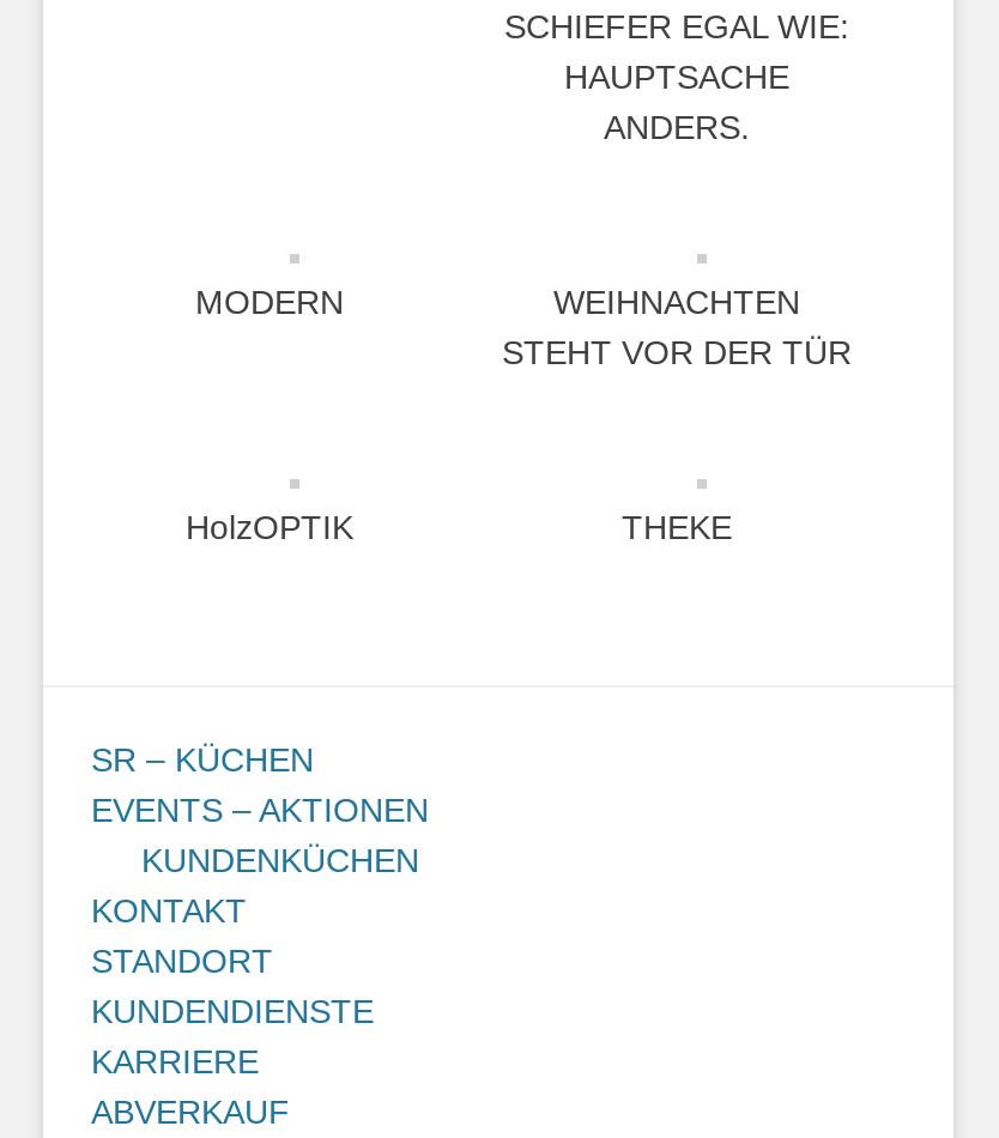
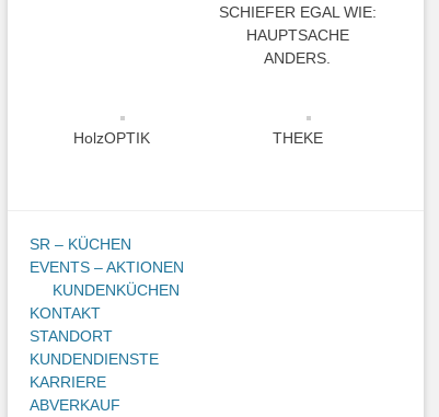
- MODERN
- WEIHNACHTEN
- STEHT VOR DER TÜR
